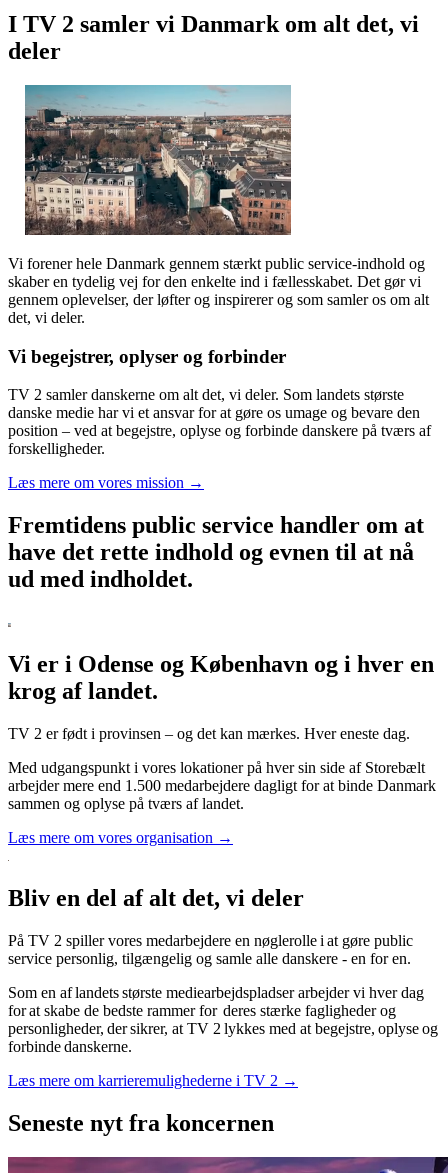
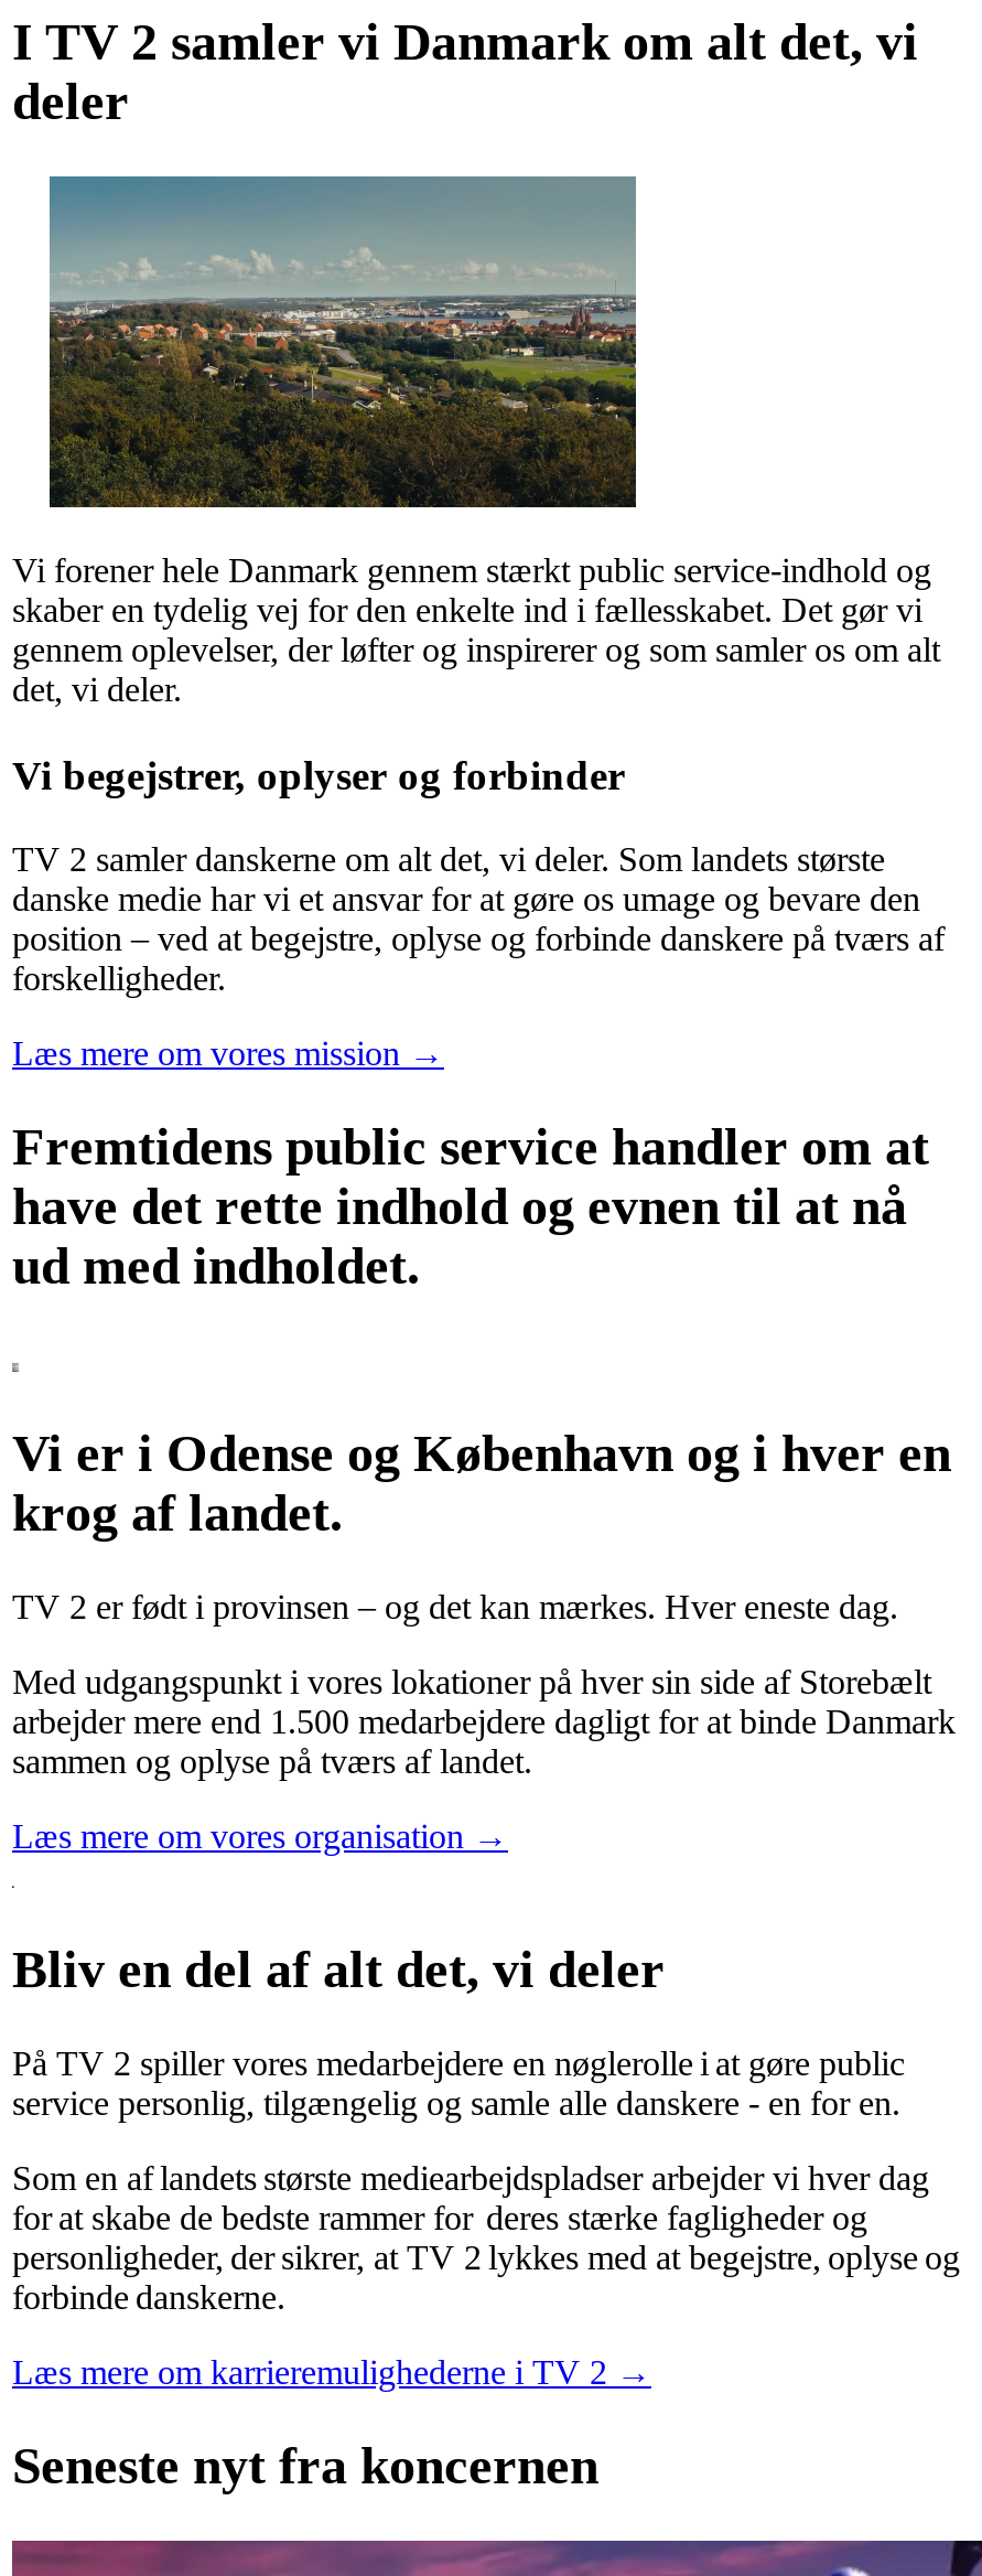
- [image]
+ [image]
